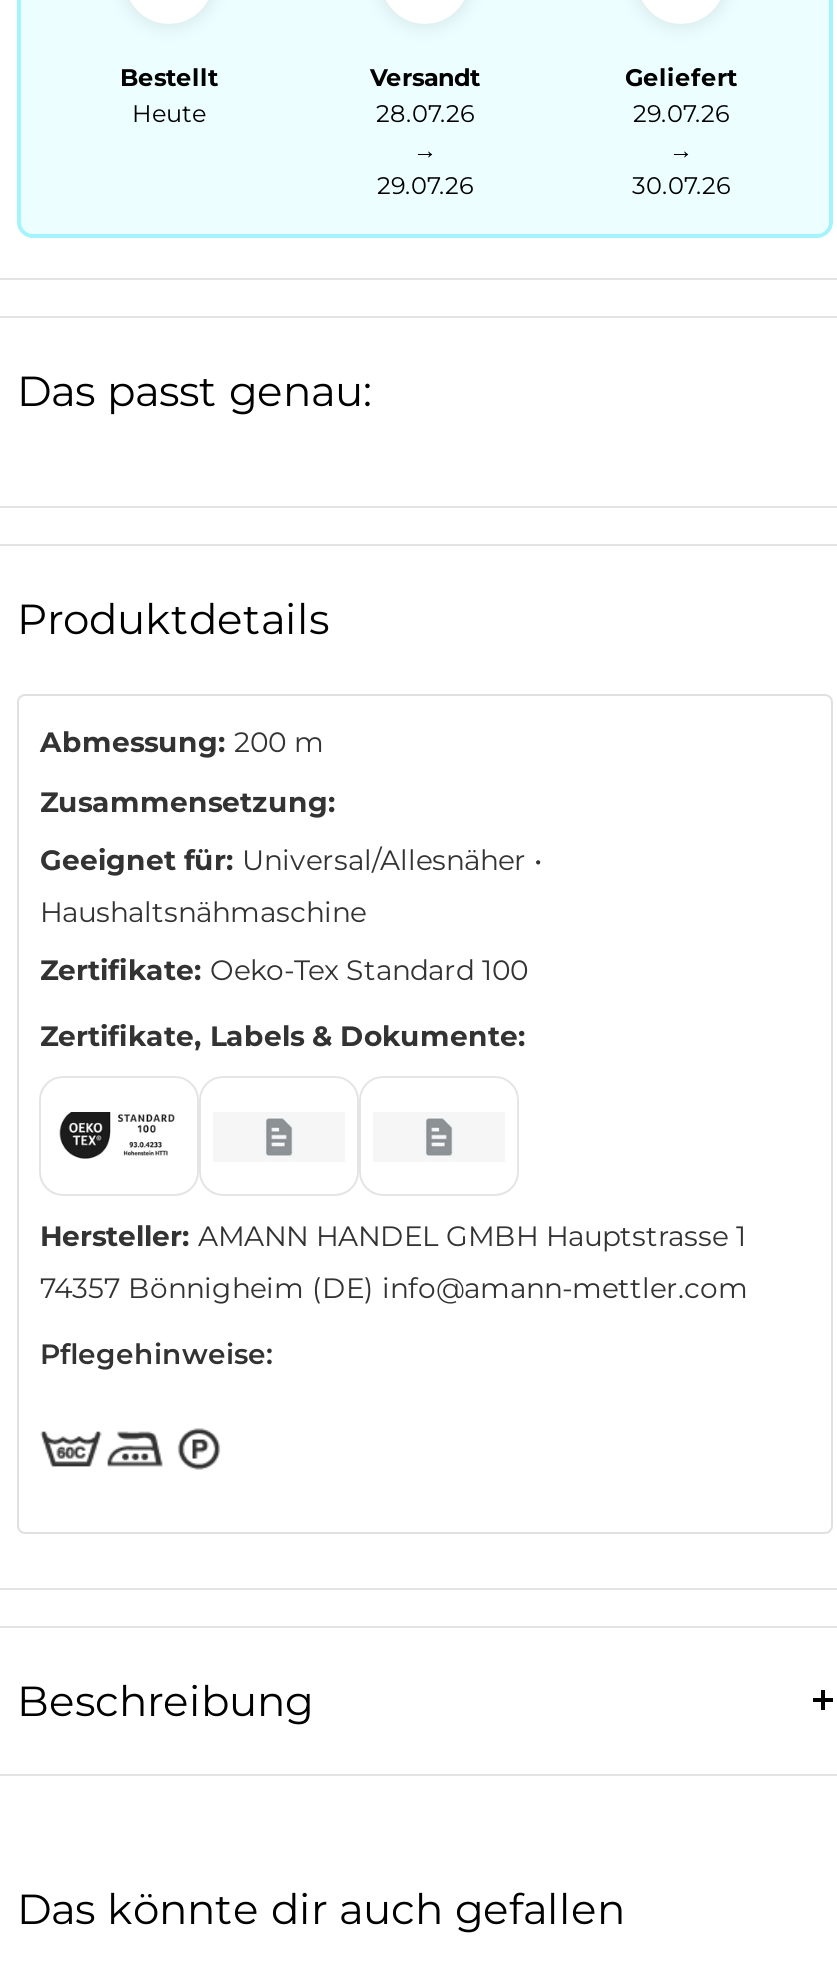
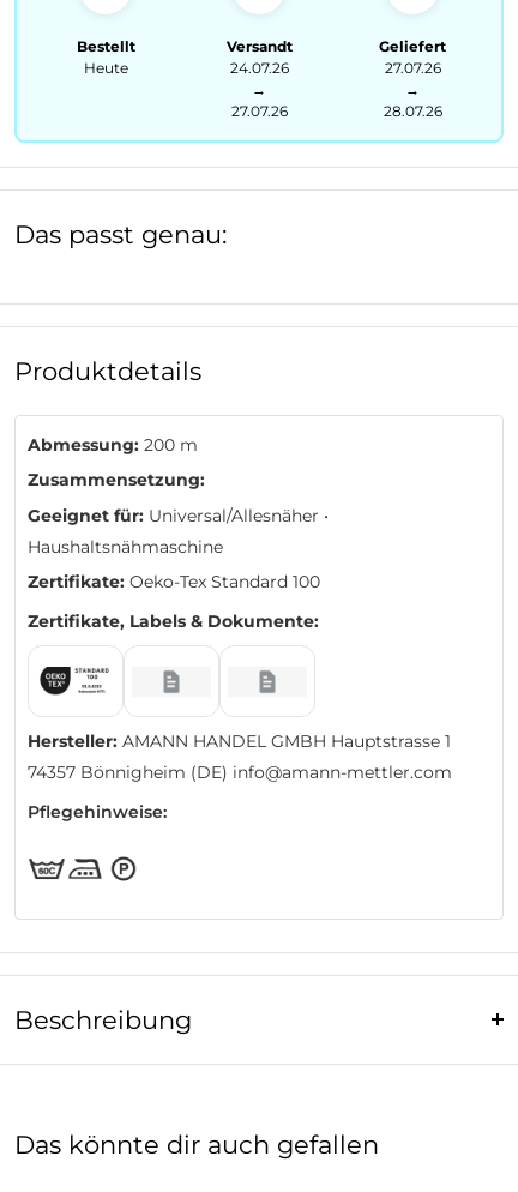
- 28.07.26
+ 24.07.26

- 29.07.26
+ 27.07.26

- 29.07.26
+ 27.07.26

- 30.07.26
+ 28.07.26
